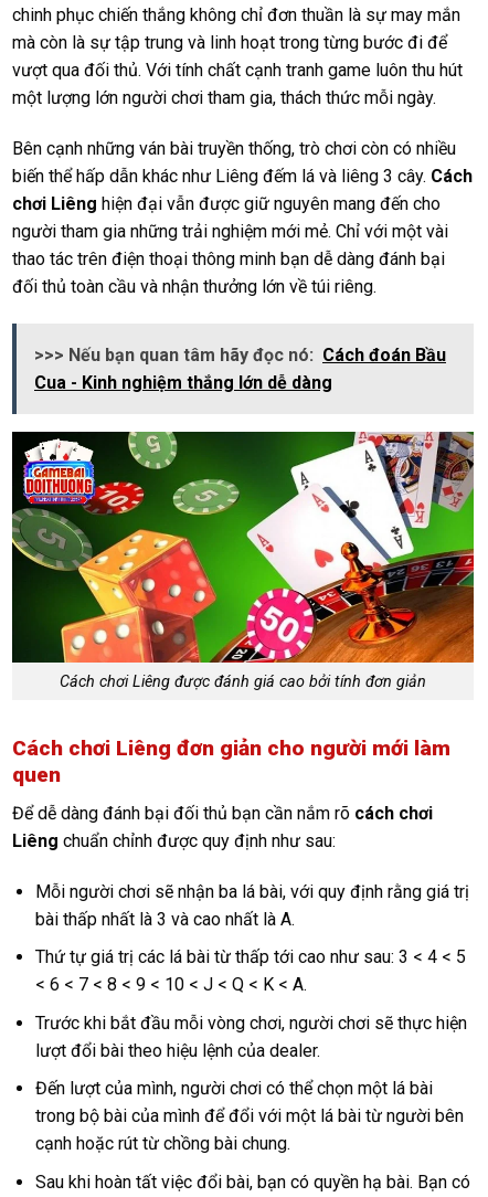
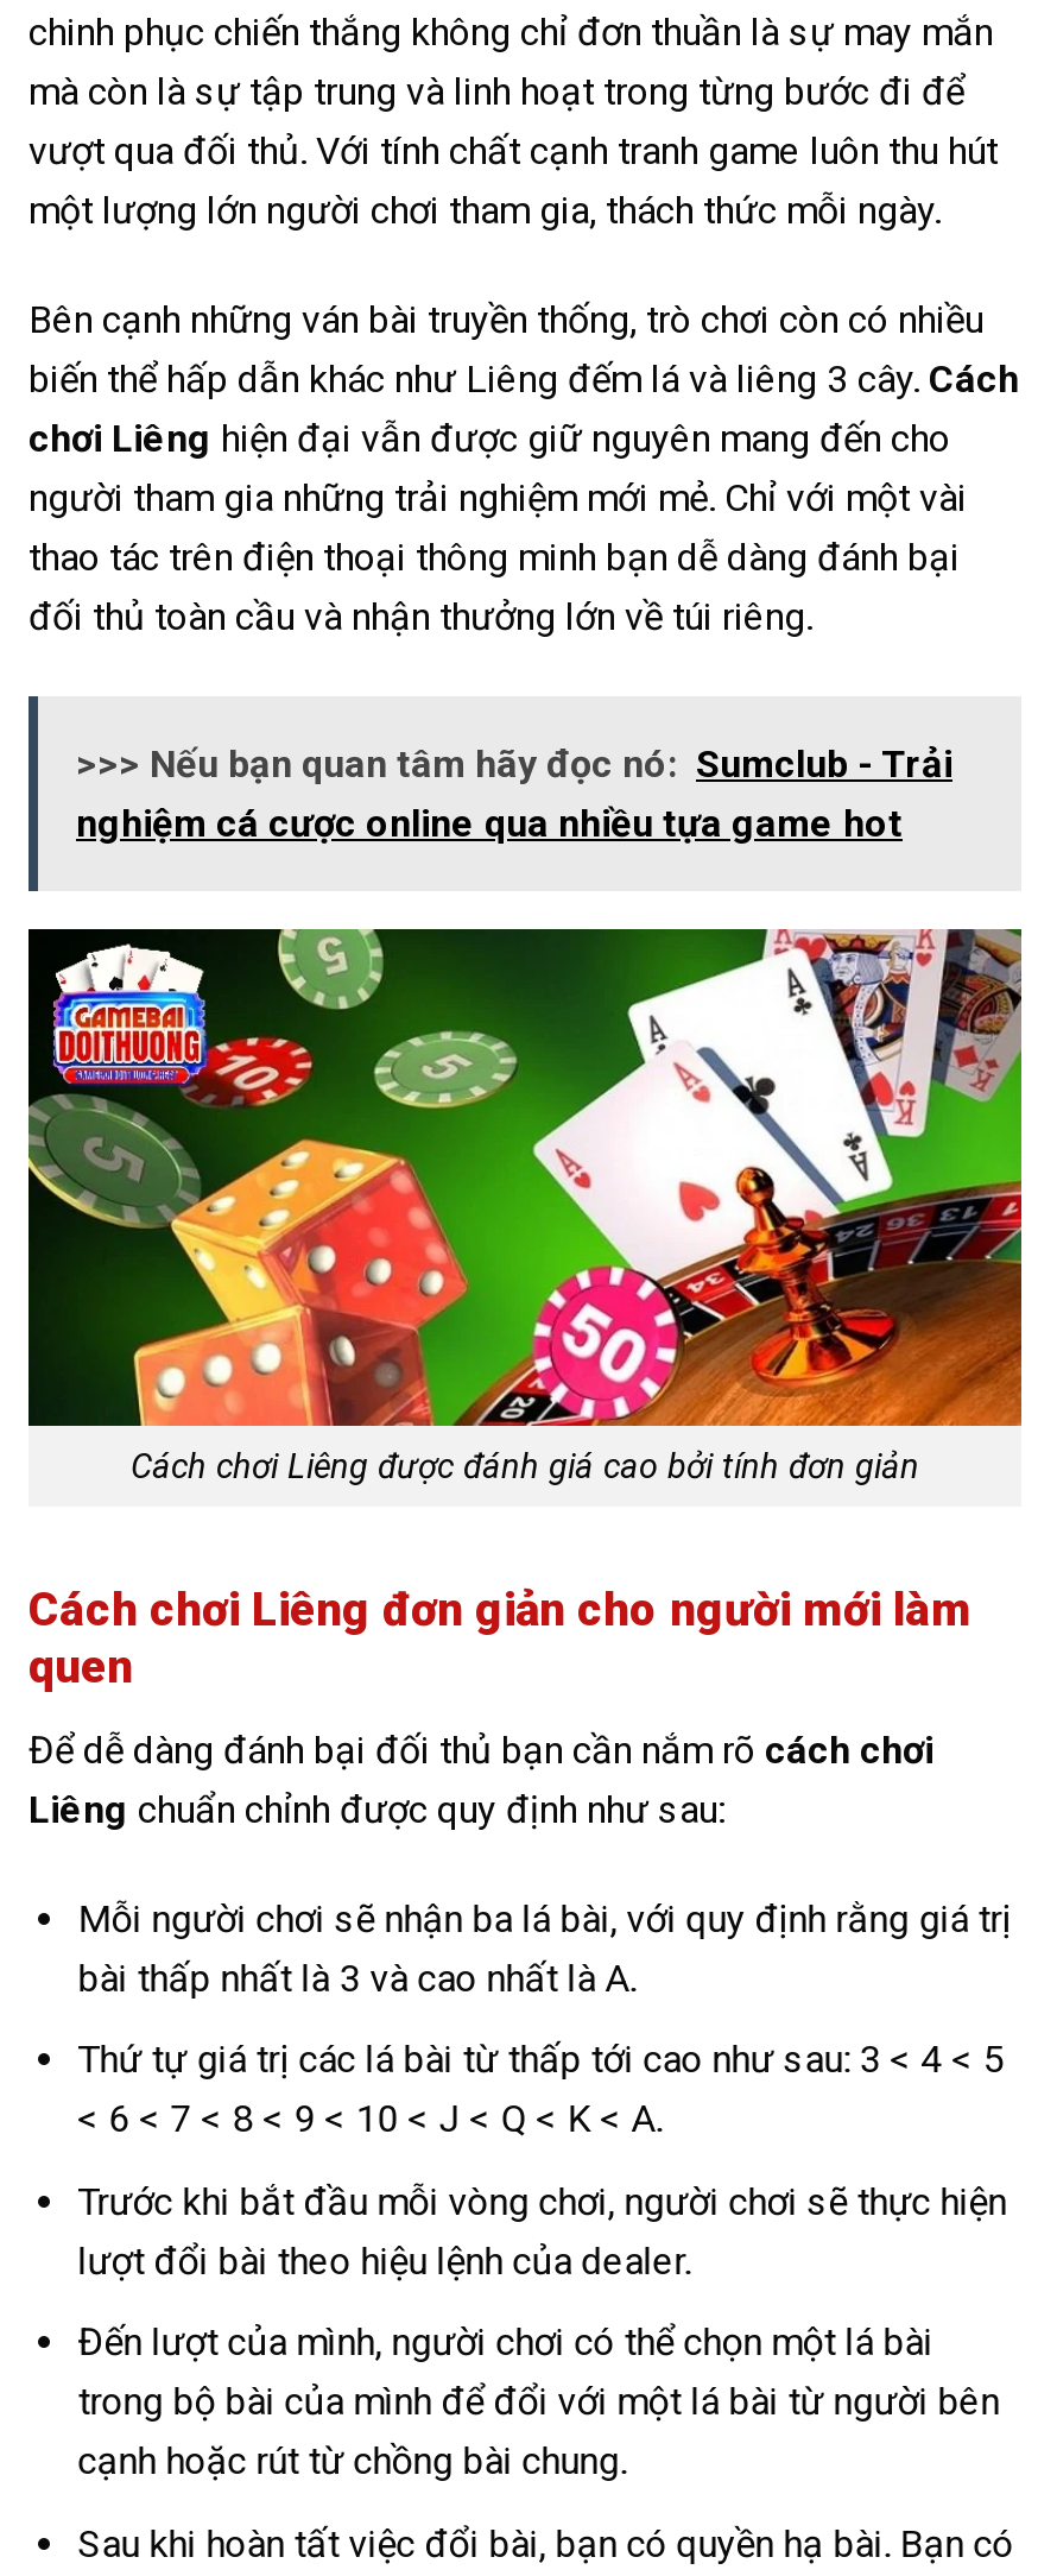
- >>> Nếu bạn quan tâm hãy đọc nó: Cách đoán Bầu
- Cua - Kinh nghiệm thắng lớn dễ dàng
+ >>> Nếu bạn quan tâm hãy đọc nó: Sumclub - Trải
+ nghiệm cá cược online qua nhiều tựa game hot
